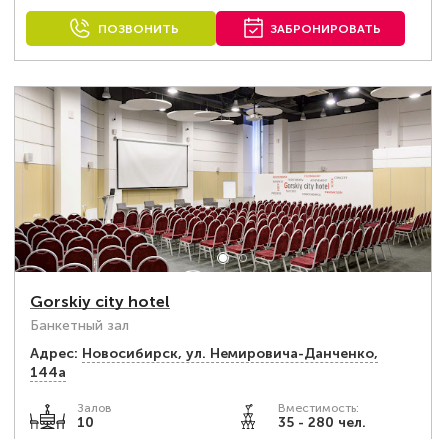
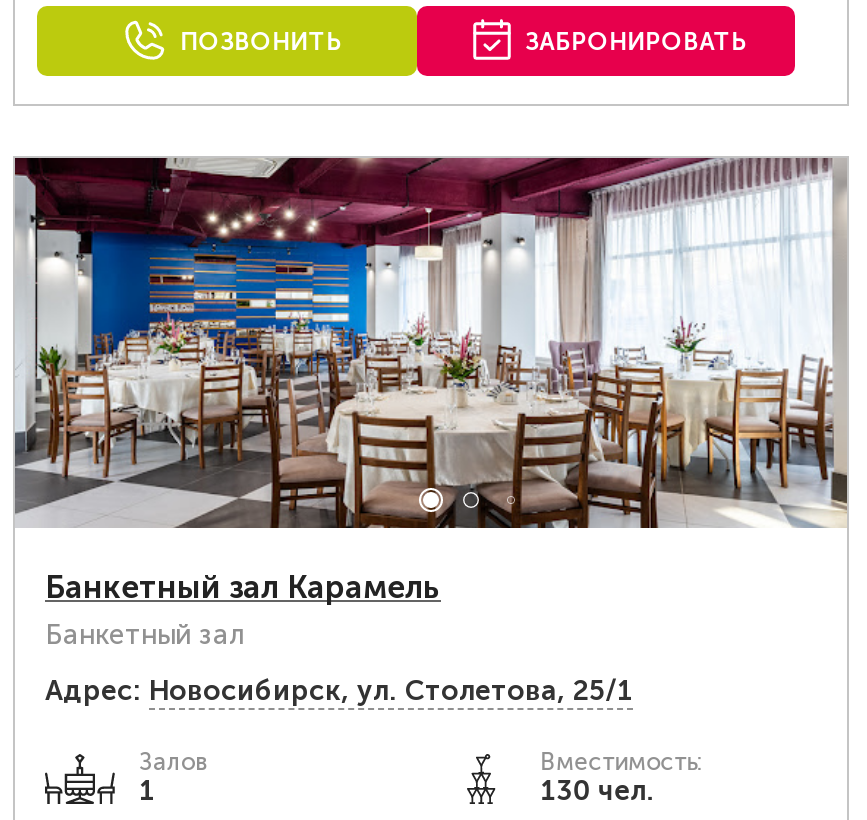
- [image]
- Gorskiy city hotel
+ [image]
+ Банкетный зал Карамель

- Адрес: Новосибирск, ул. Немировича-Данченко,
- 144а
+ Адрес: Новосибирск, ул. Столетова, 25/1

- 10
+ 1

- 35 - 280 чел.
+ 130 чел.
